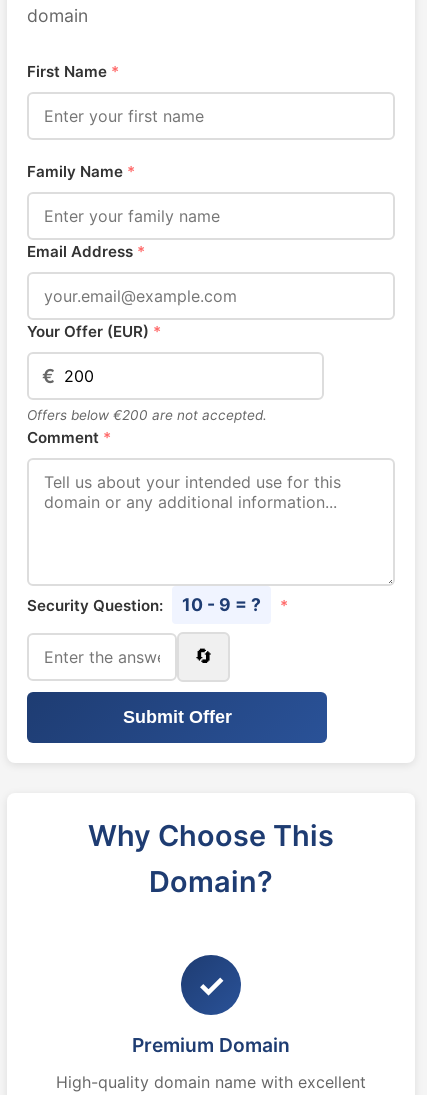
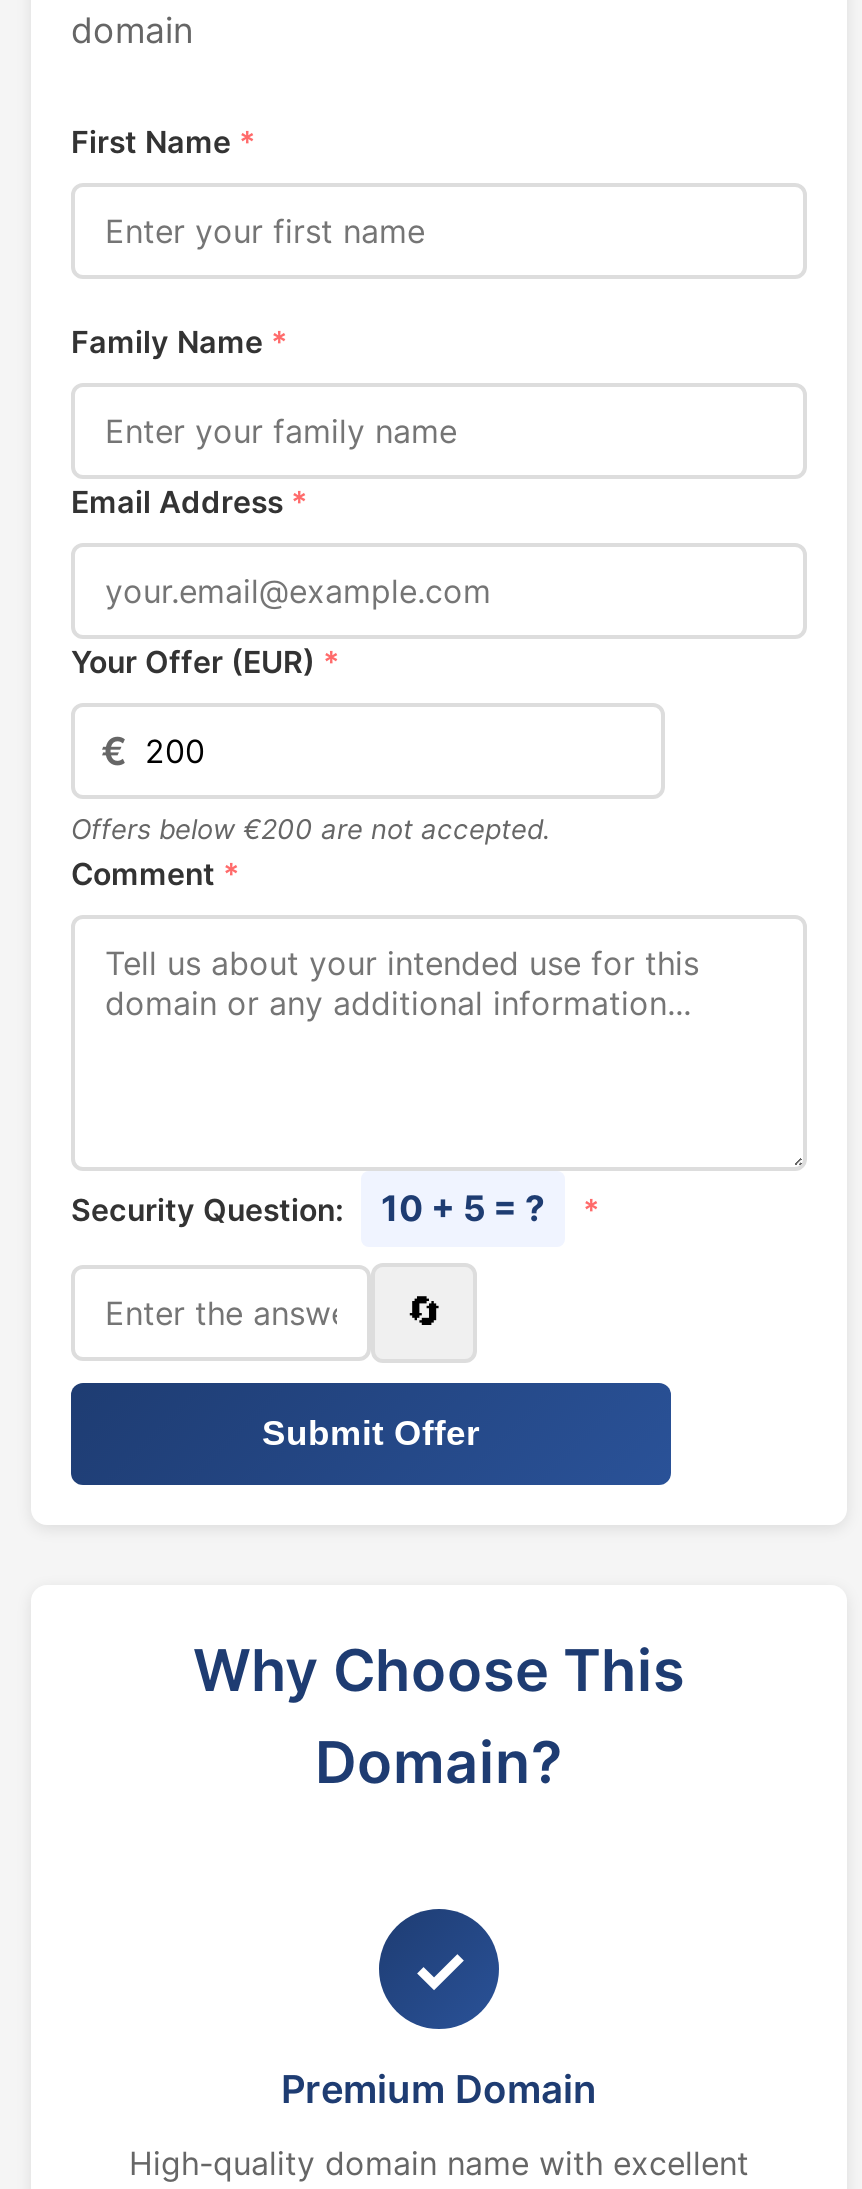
- 10 - 9 = ?
+ 10 + 5 = ?
